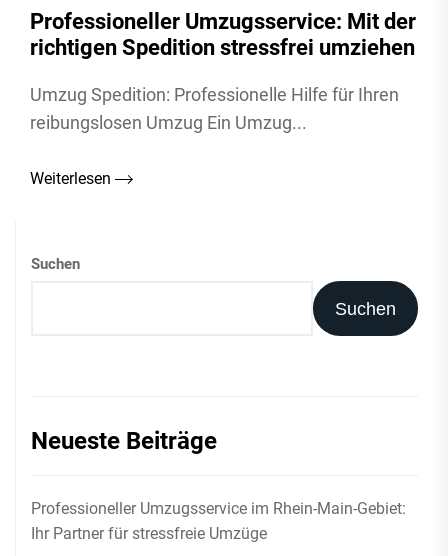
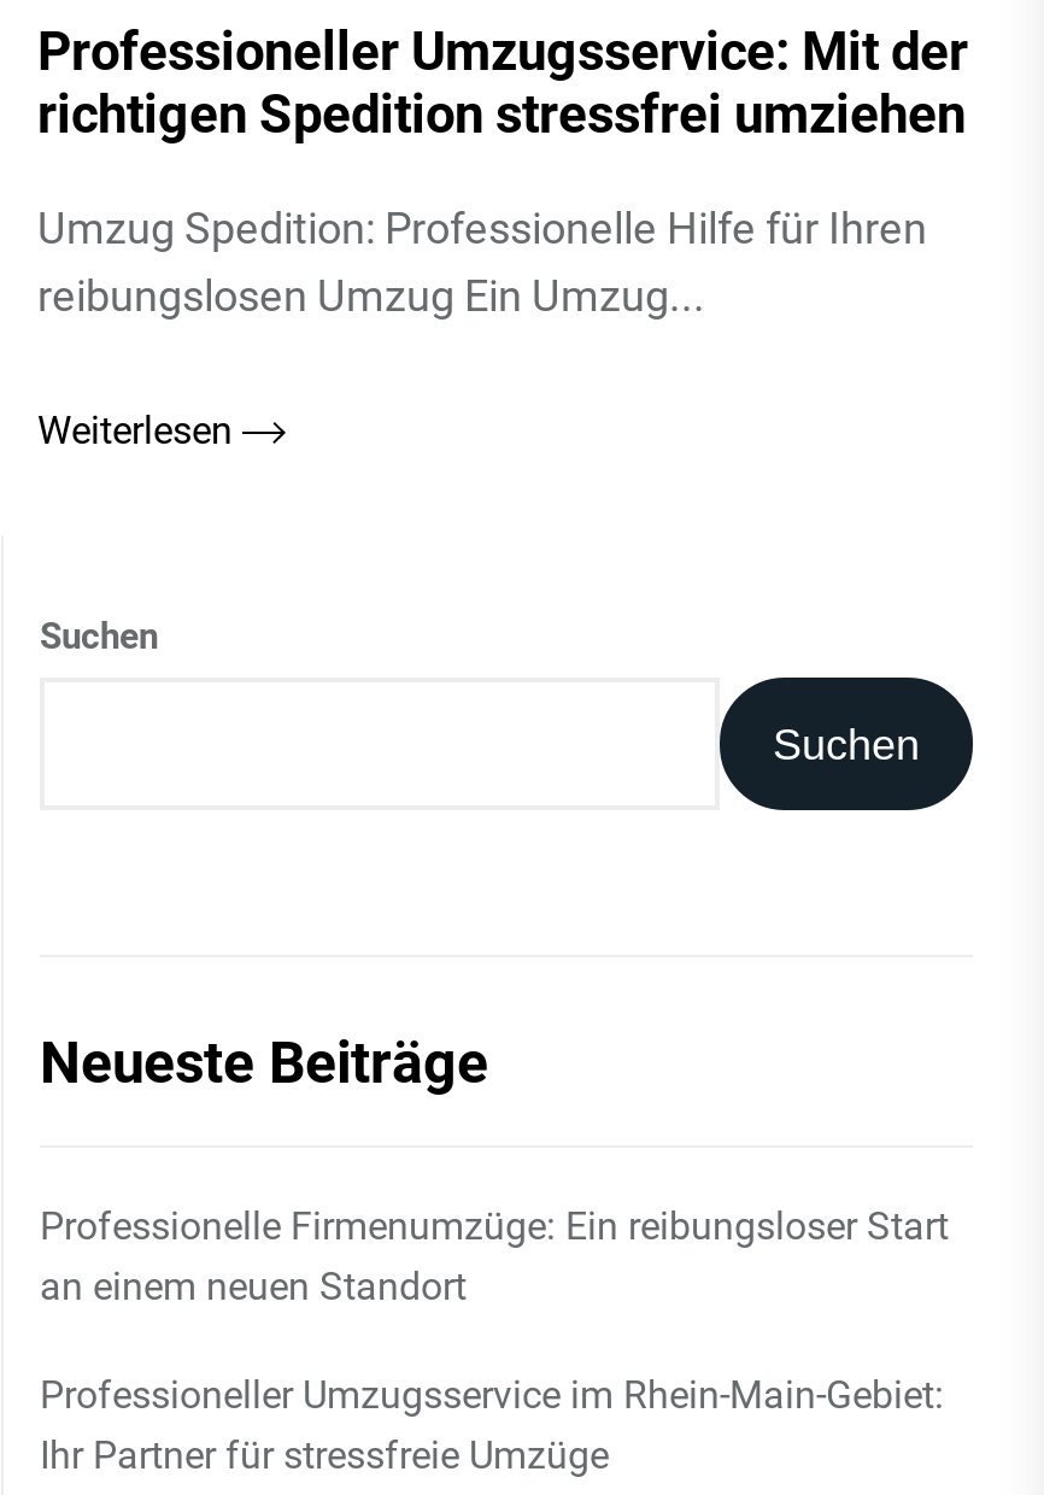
+ Professionelle Firmenumzüge: Ein reibungsloser Start
+ an einem neuen Standort
